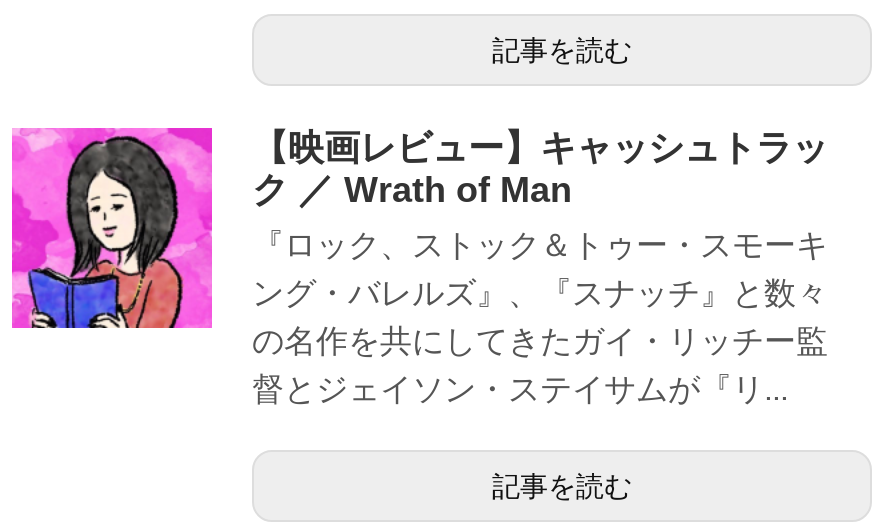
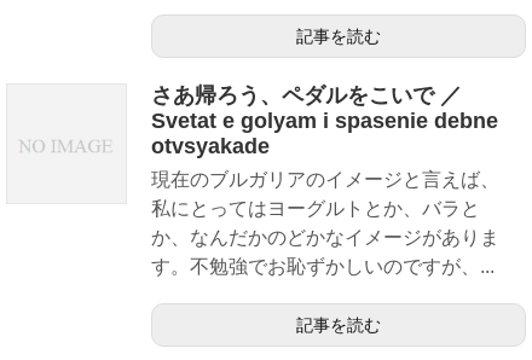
- [image]

- 【映画レビュー】キャッシュトラッ
- ク ／ Wrath of Man
- 『ロック、ストック＆トゥー・スモーキ
- ング・バレルズ』、『スナッチ』と数々
- の名作を共にしてきたガイ・リッチー監
- 督とジェイソン・ステイサムが『リ...
+ さあ帰ろう、ペダルをこいで ／
+ Svetat e golyam i spasenie debne
+ otvsyakade
+ 現在のブルガリアのイメージと言えば、
+ 私にとってはヨーグルトとか、バラと
+ か、なんだかのどかなイメージがありま
+ す。不勉強でお恥ずかしいのですが、...
